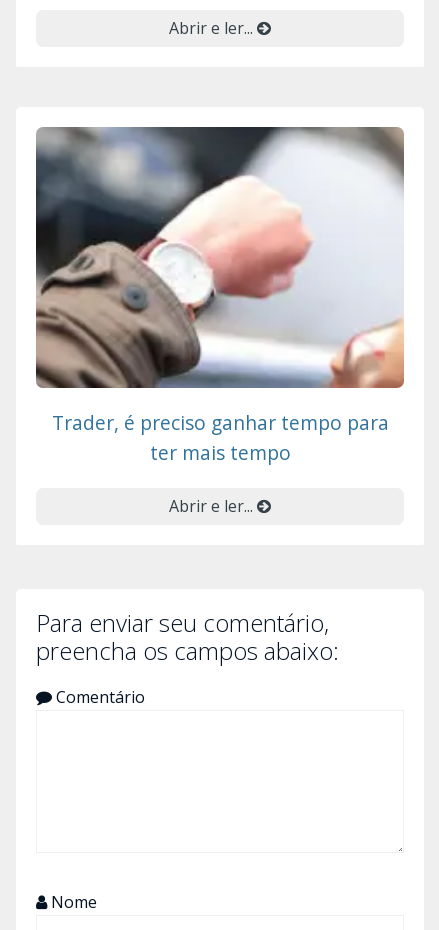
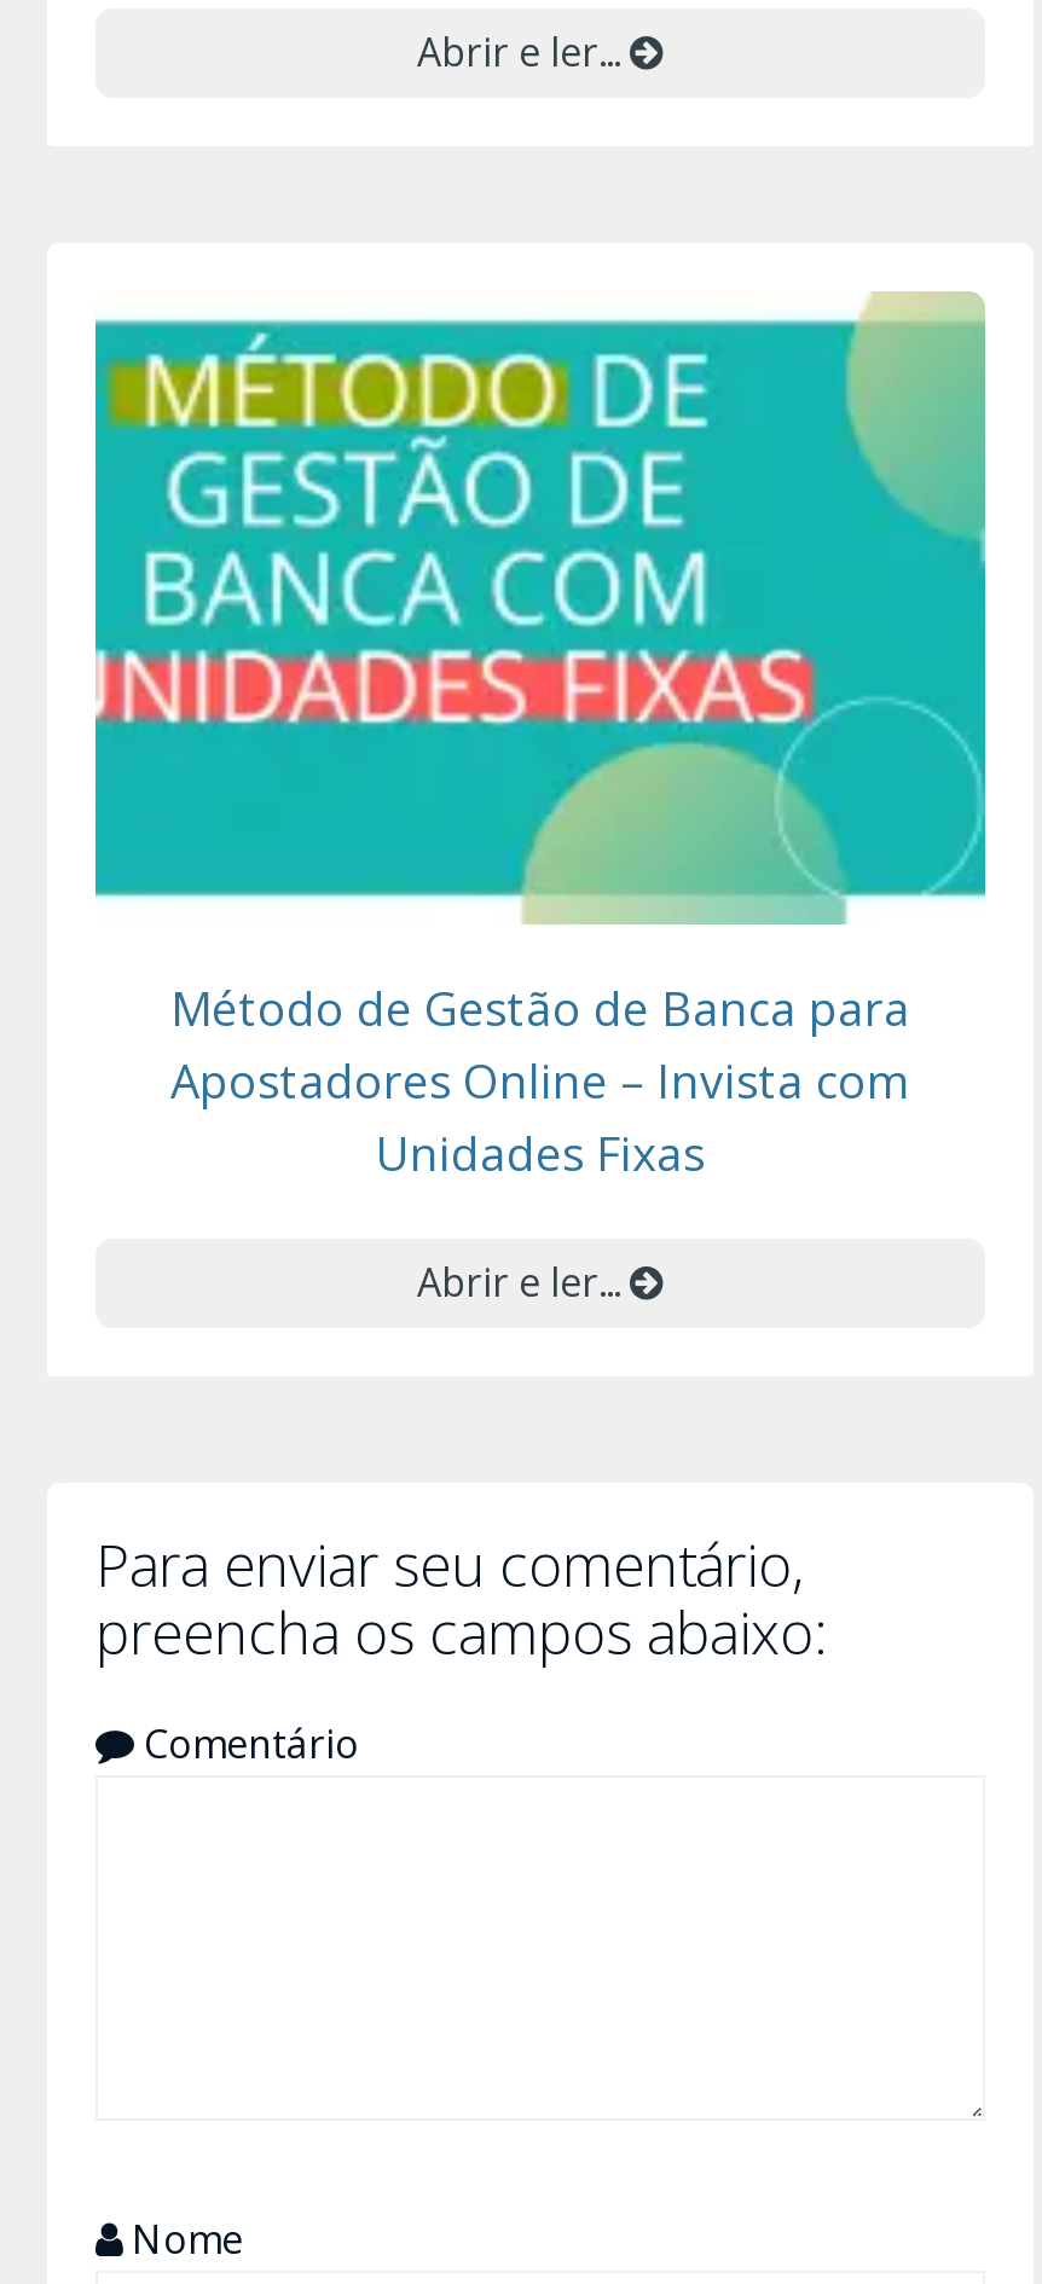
- [image]
- Trader, é preciso ganhar tempo para
- ter mais tempo
+ [image]
+ Método de Gestão de Banca para
+ Apostadores Online – Invista com
+ Unidades Fixas
